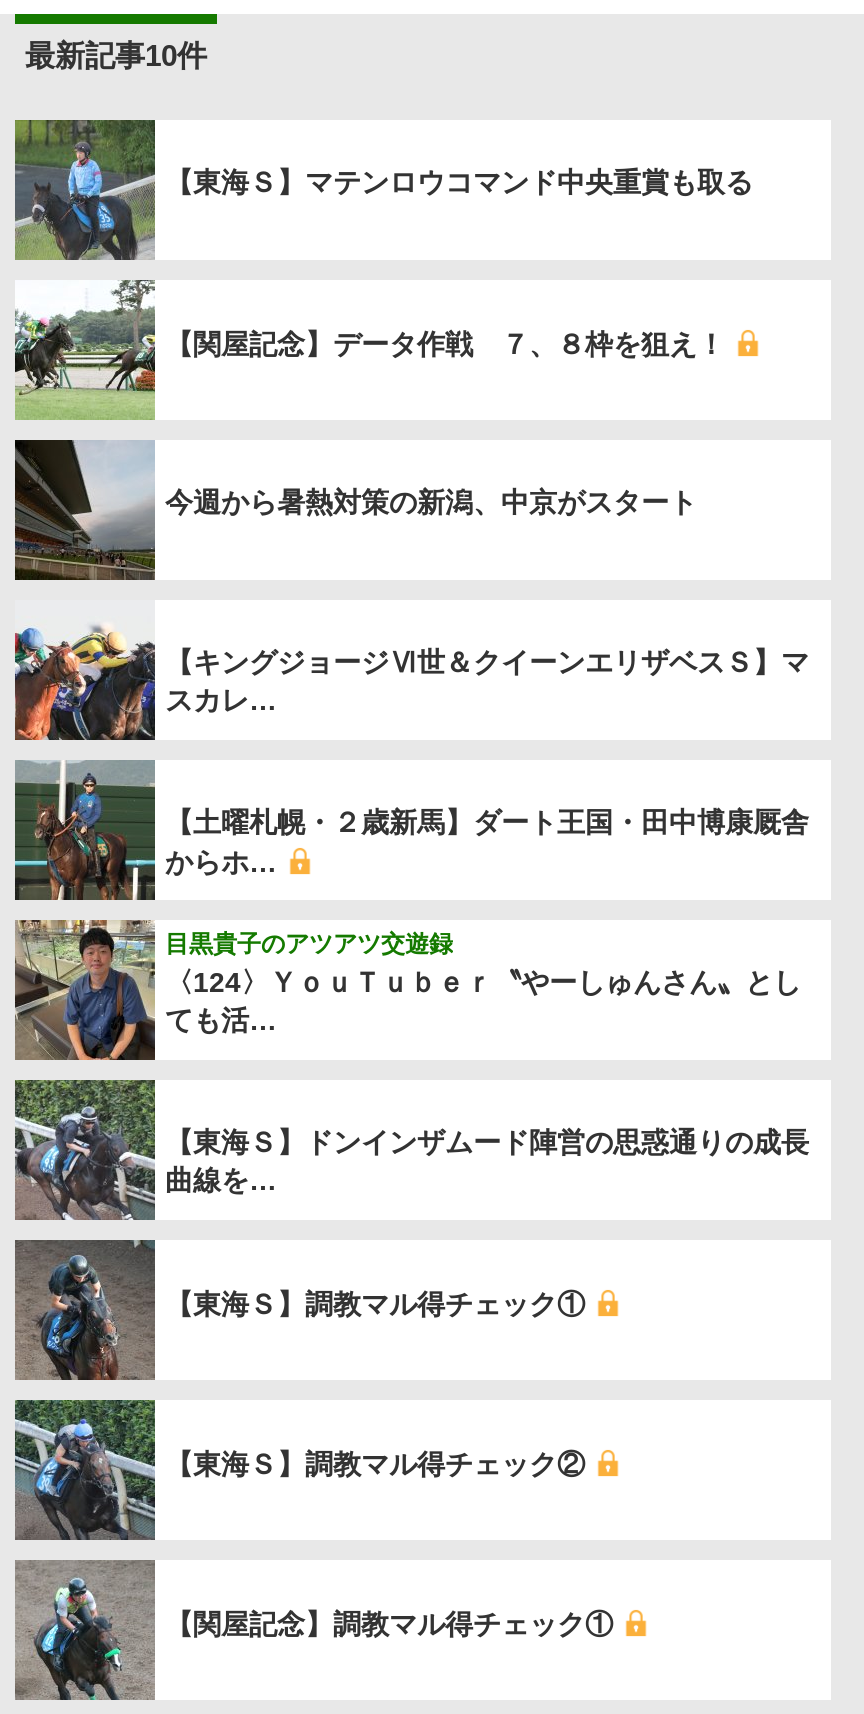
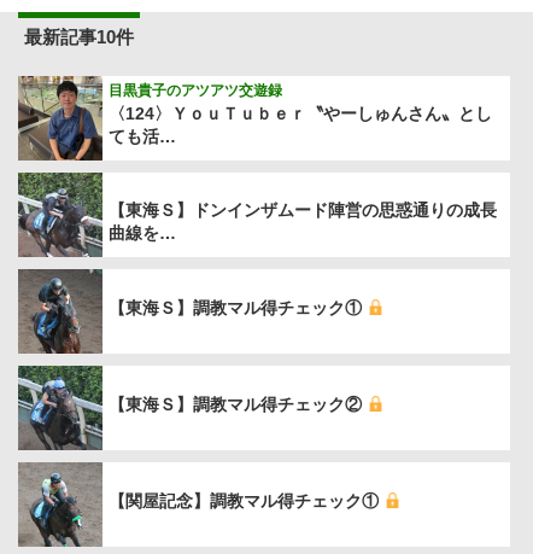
- [image]
- 【東海Ｓ】マテンロウコマンド中央重賞も取る

- [image]
- 【関屋記念】データ作戦 ７、８枠を狙え！

- [image]
- 今週から暑熱対策の新潟、中京がスタート

- [image]
- 【キングジョージⅥ世＆クイーンエリザベスＳ】マ
- スカレ…

- [image]
- 【土曜札幌・２歳新馬】ダート王国・田中博康厩舎
- からホ…
